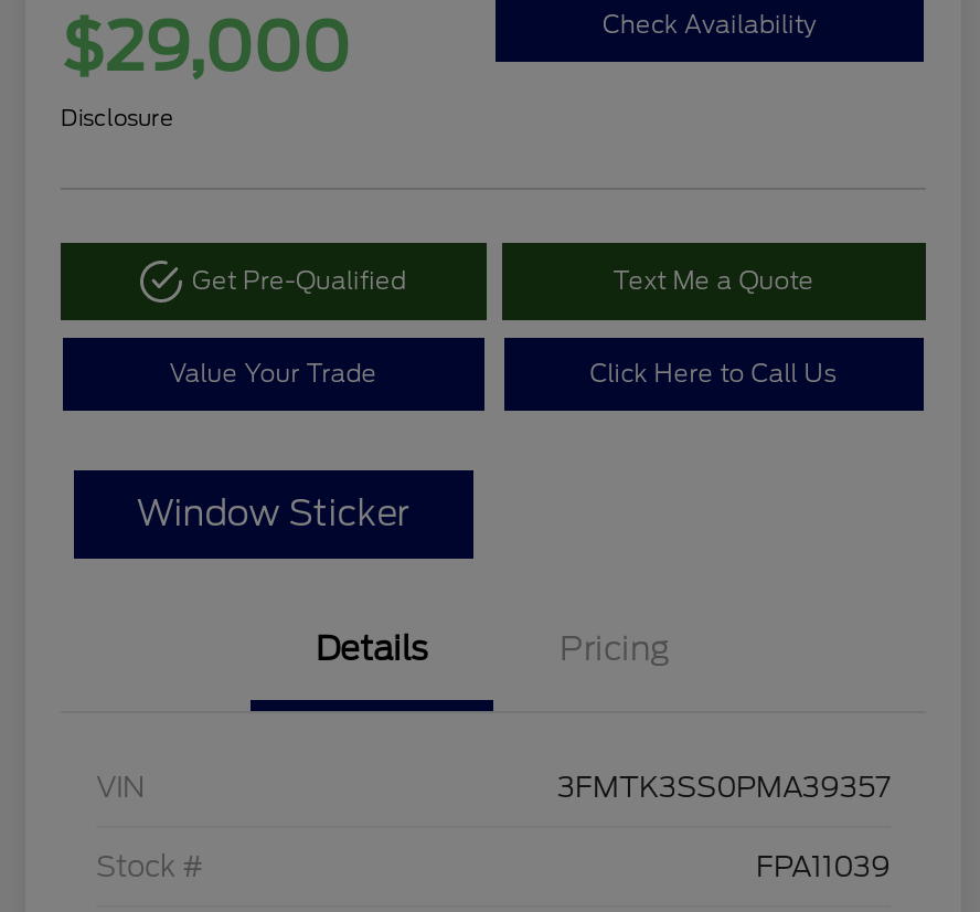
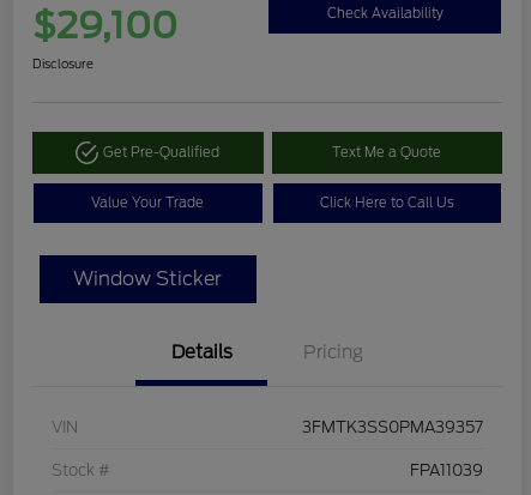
- $29,000
+ $29,100
